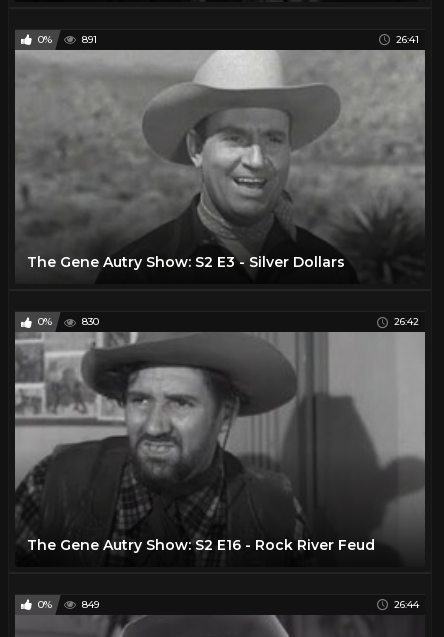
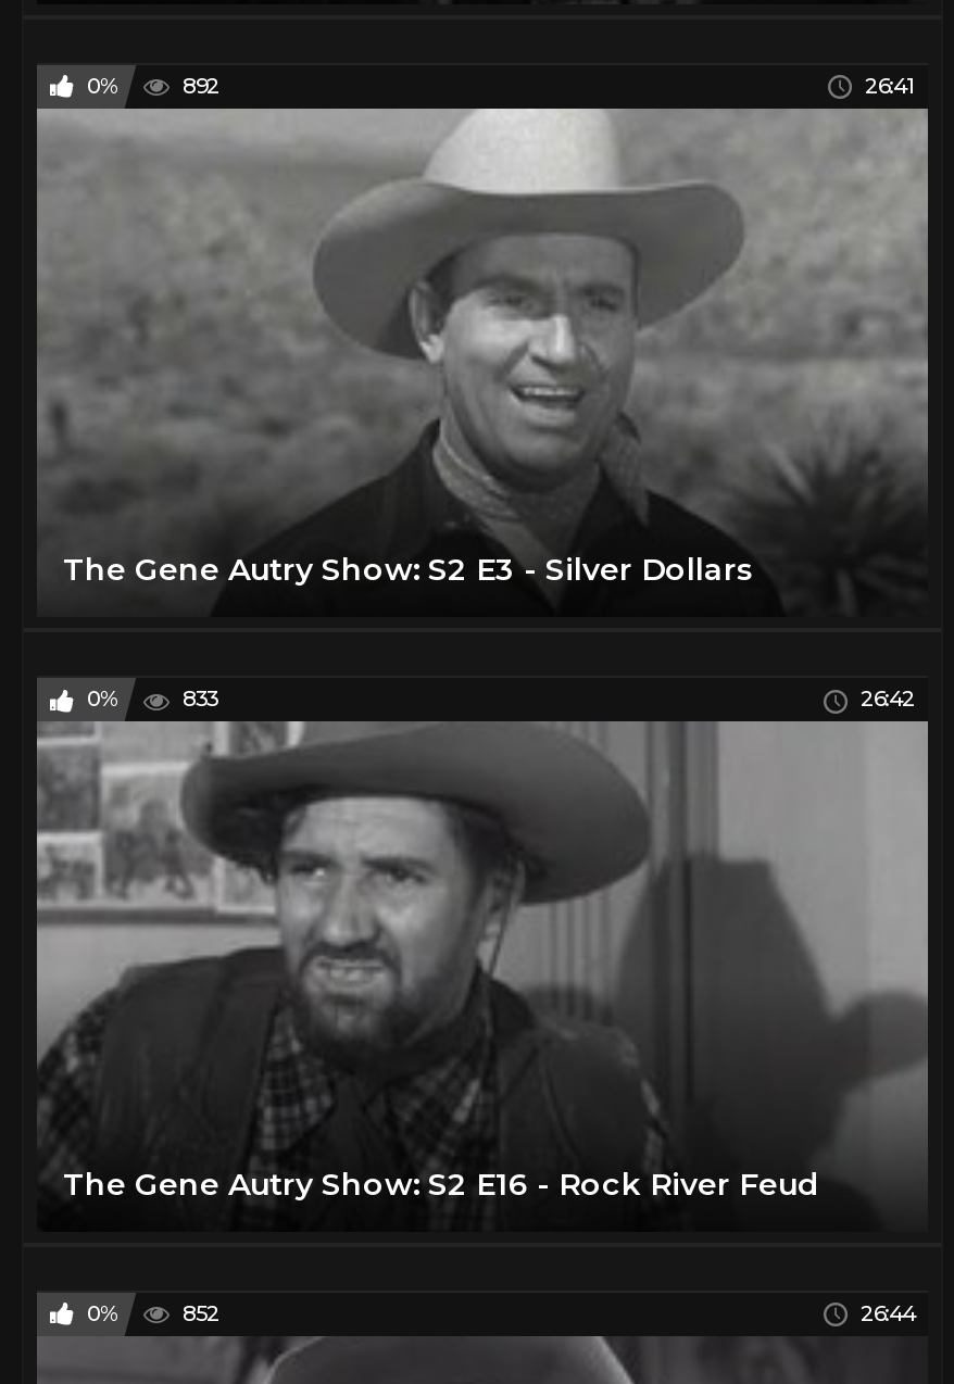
- 891
+ 892

- 830
+ 833

- 849
+ 852
